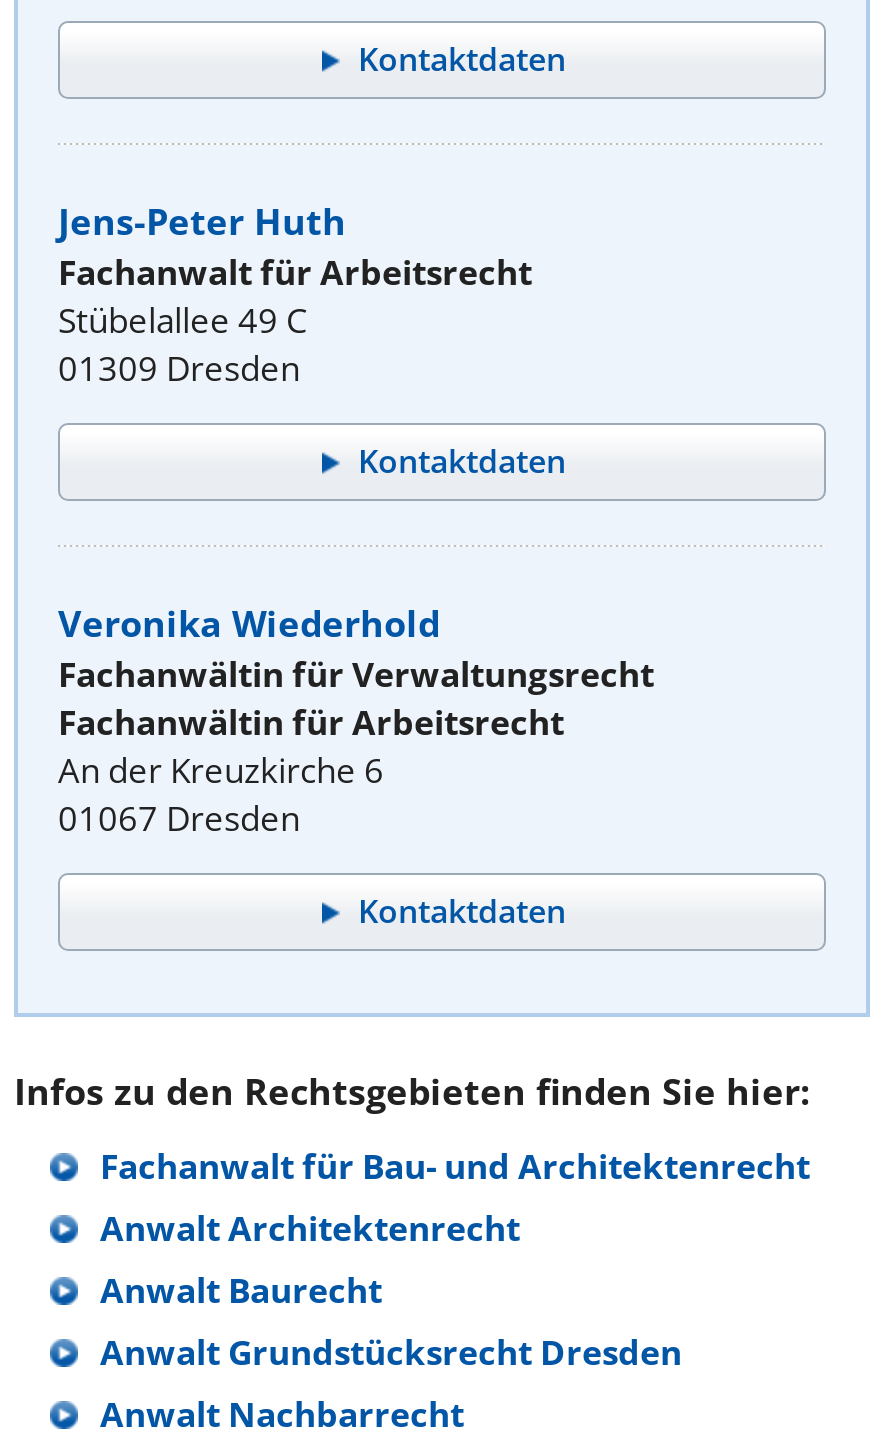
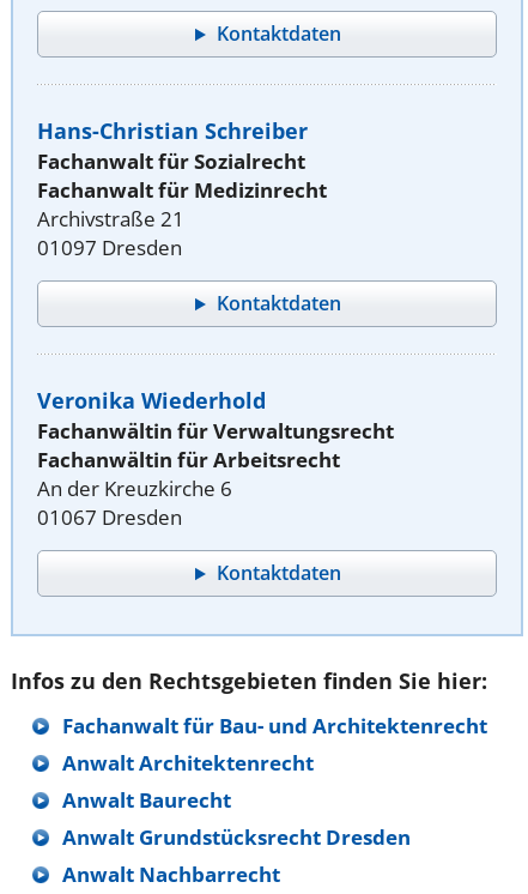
- Jens-Peter Huth
- Fachanwalt für Arbeitsrecht
- Stübelallee 49 C
- 01309 Dresden
+ Hans-Christian Schreiber
+ Fachanwalt für Sozialrecht
+ Fachanwalt für Medizinrecht
+ Archivstraße 21
+ 01097 Dresden
